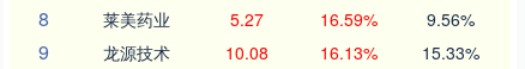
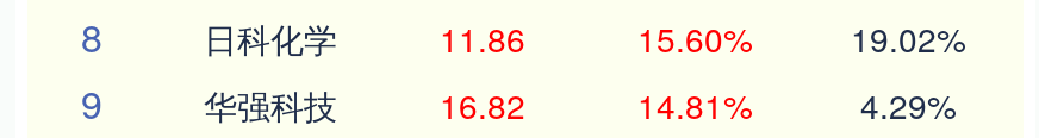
- 莱美药业
- 5.27
- 16.59%
- 9.56%
+ 日科化学
+ 11.86
+ 15.60%
+ 19.02%

- 龙源技术
- 10.08
- 16.13%
- 15.33%
+ 华强科技
+ 16.82
+ 14.81%
+ 4.29%
